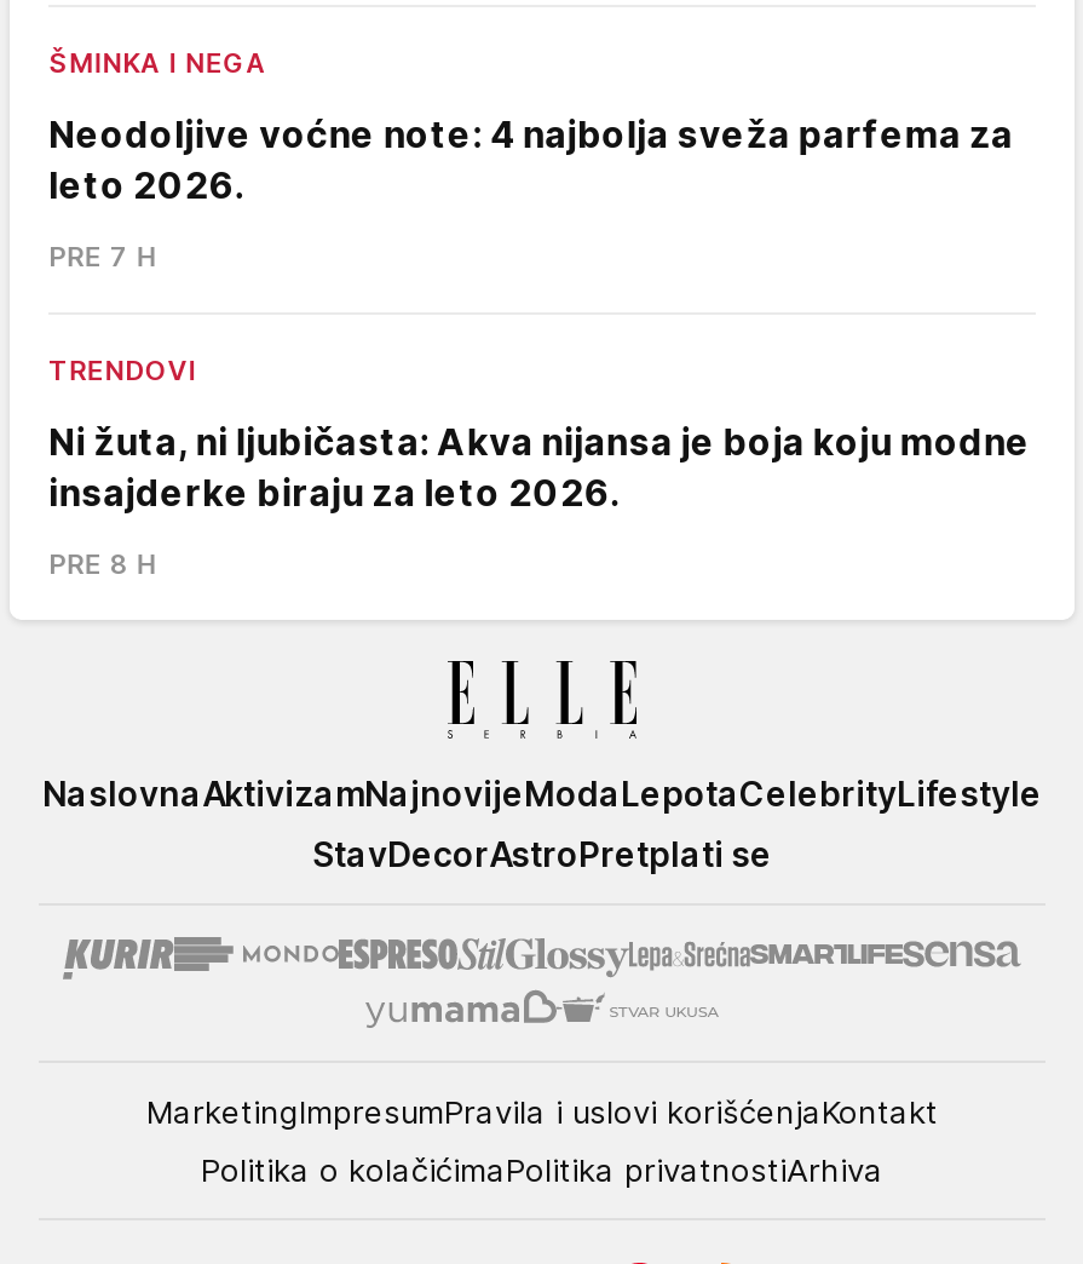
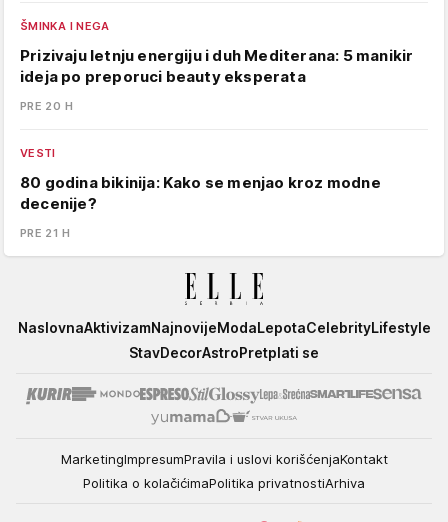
- Neodoljive voćne note: 4 najbolja sveža parfema za
- leto 2026.
+ Prizivaju letnju energiju i duh Mediterana: 5 manikir
+ ideja po preporuci beauty eksperata

- PRE 7 H
+ PRE 20 H

- TRENDOVI
+ VESTI

- Ni žuta, ni ljubičasta: Akva nijansa je boja koju modne
- insajderke biraju za leto 2026.
+ 80 godina bikinija: Kako se menjao kroz modne
+ decenije?

- PRE 8 H
+ PRE 21 H
